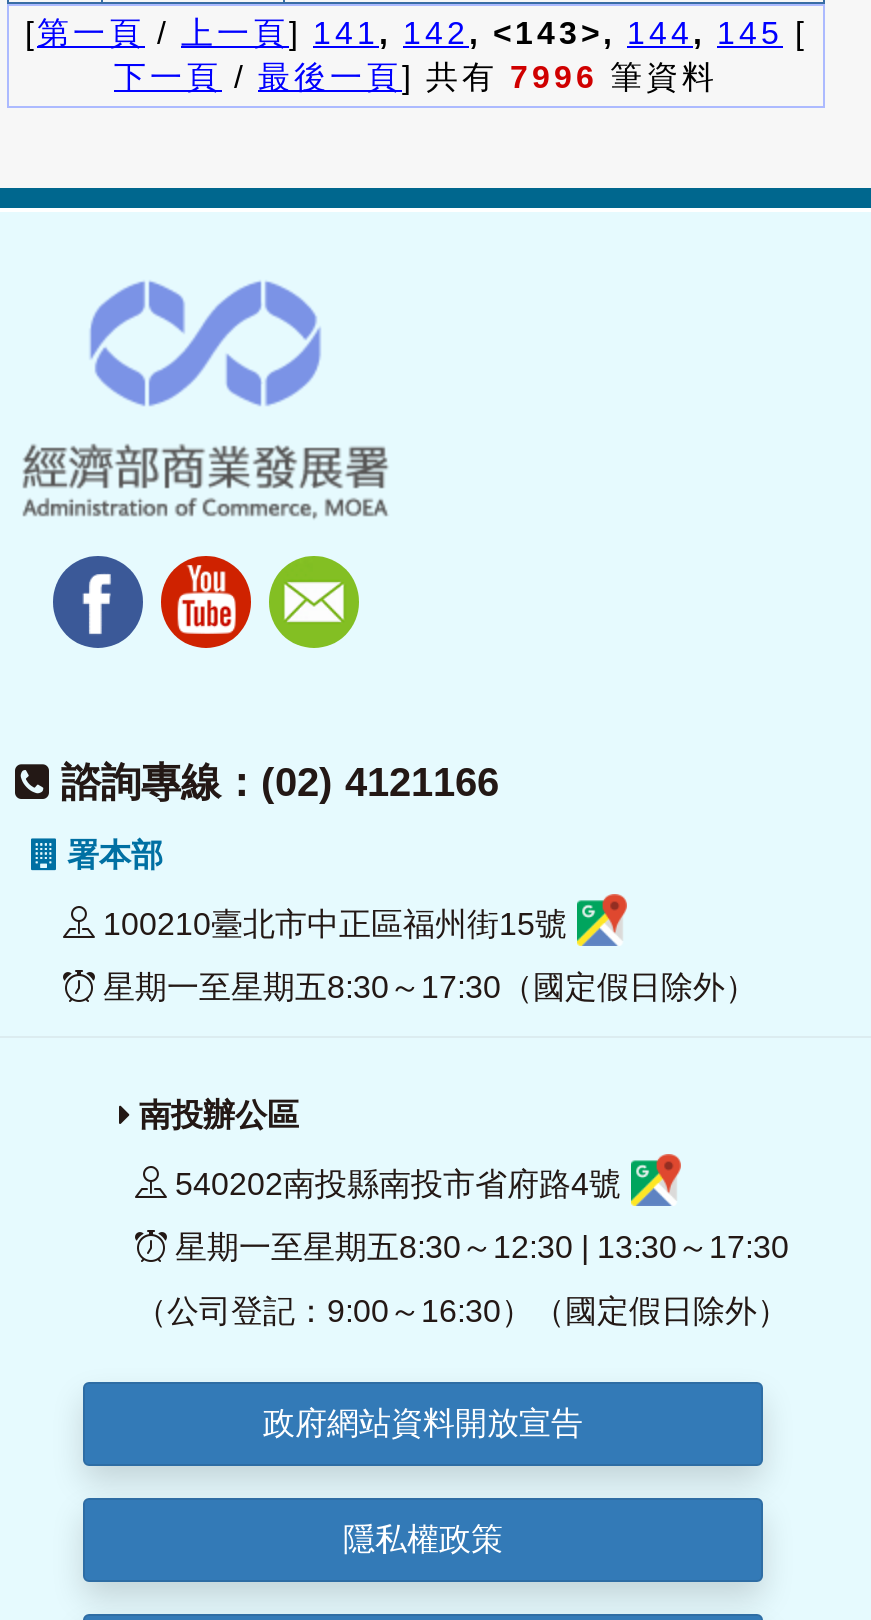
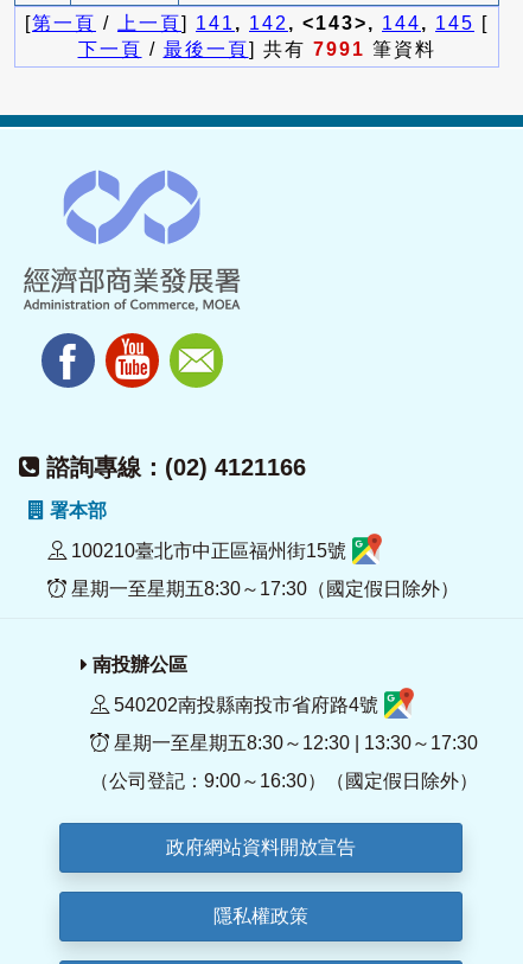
- 下一頁/最後一頁] 共有7996筆資料
+ 下一頁/最後一頁] 共有7991筆資料
